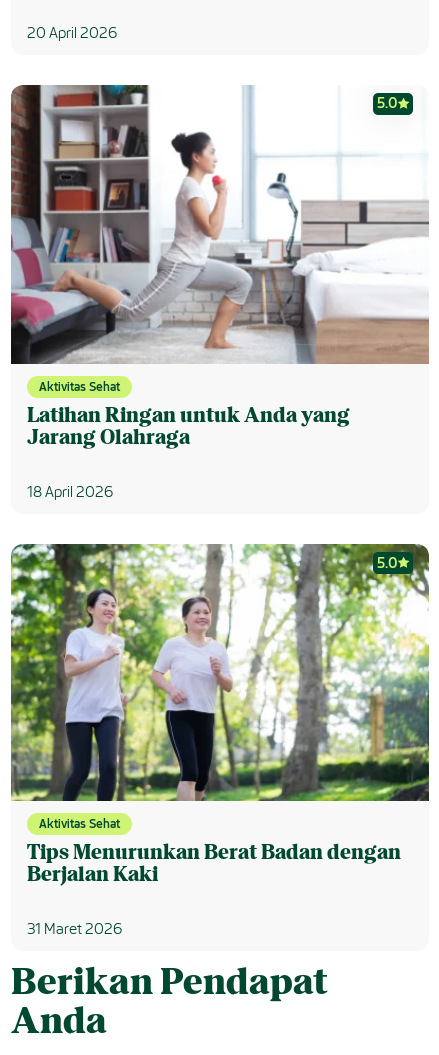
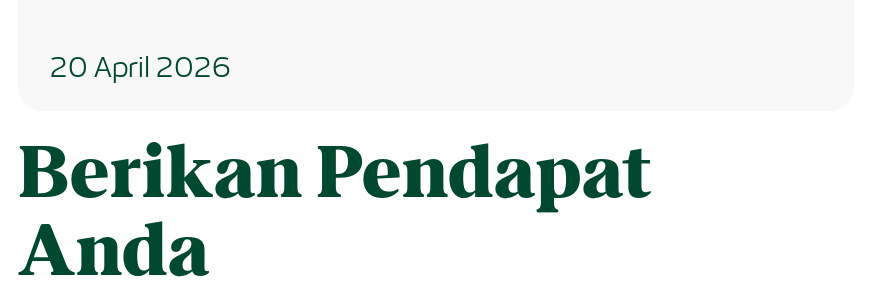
- [image]
- 5.0

- Aktivitas Sehat
- Latihan Ringan untuk Anda yang
- Jarang Olahraga
- 18 April 2026

- [image]
- 5.0

- Aktivitas Sehat
- Tips Menurunkan Berat Badan dengan
- Berjalan Kaki
- 31 Maret 2026
